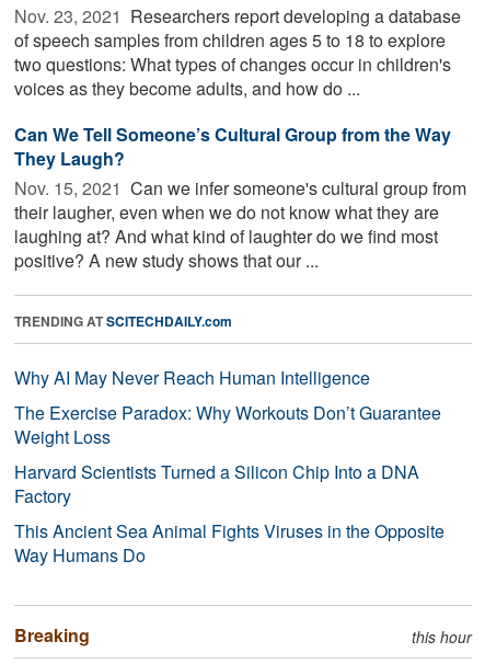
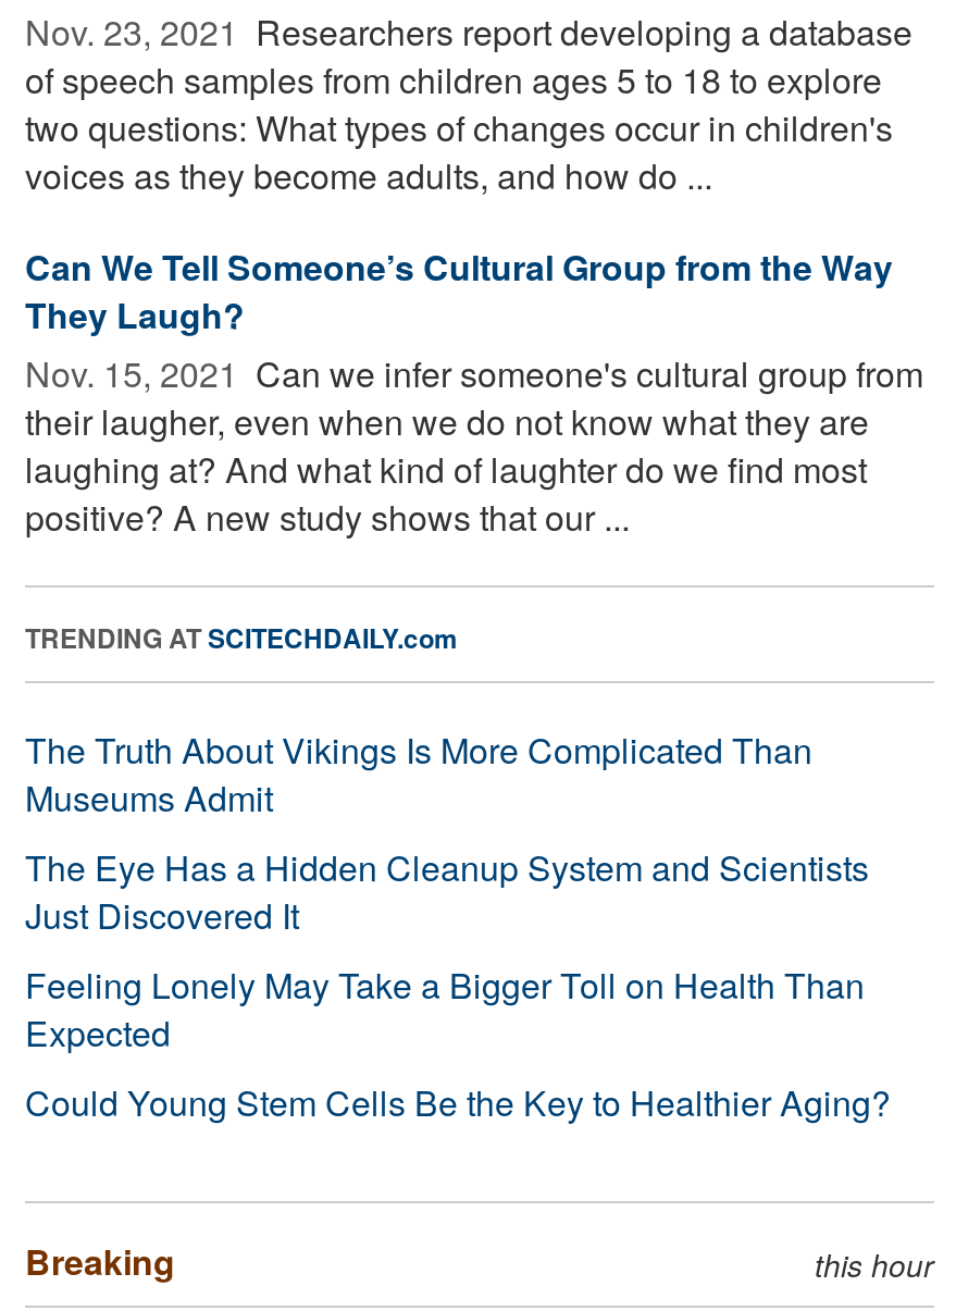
- Why AI May Never Reach Human Intelligence
- The Exercise Paradox: Why Workouts Don’t Guarantee
- Weight Loss
- Harvard Scientists Turned a Silicon Chip Into a DNA
- Factory
- This Ancient Sea Animal Fights Viruses in the Opposite
- Way Humans Do
+ The Truth About Vikings Is More Complicated Than
+ Museums Admit
+ The Eye Has a Hidden Cleanup System and Scientists
+ Just Discovered It
+ Feeling Lonely May Take a Bigger Toll on Health Than
+ Expected
+ Could Young Stem Cells Be the Key to Healthier Aging?
